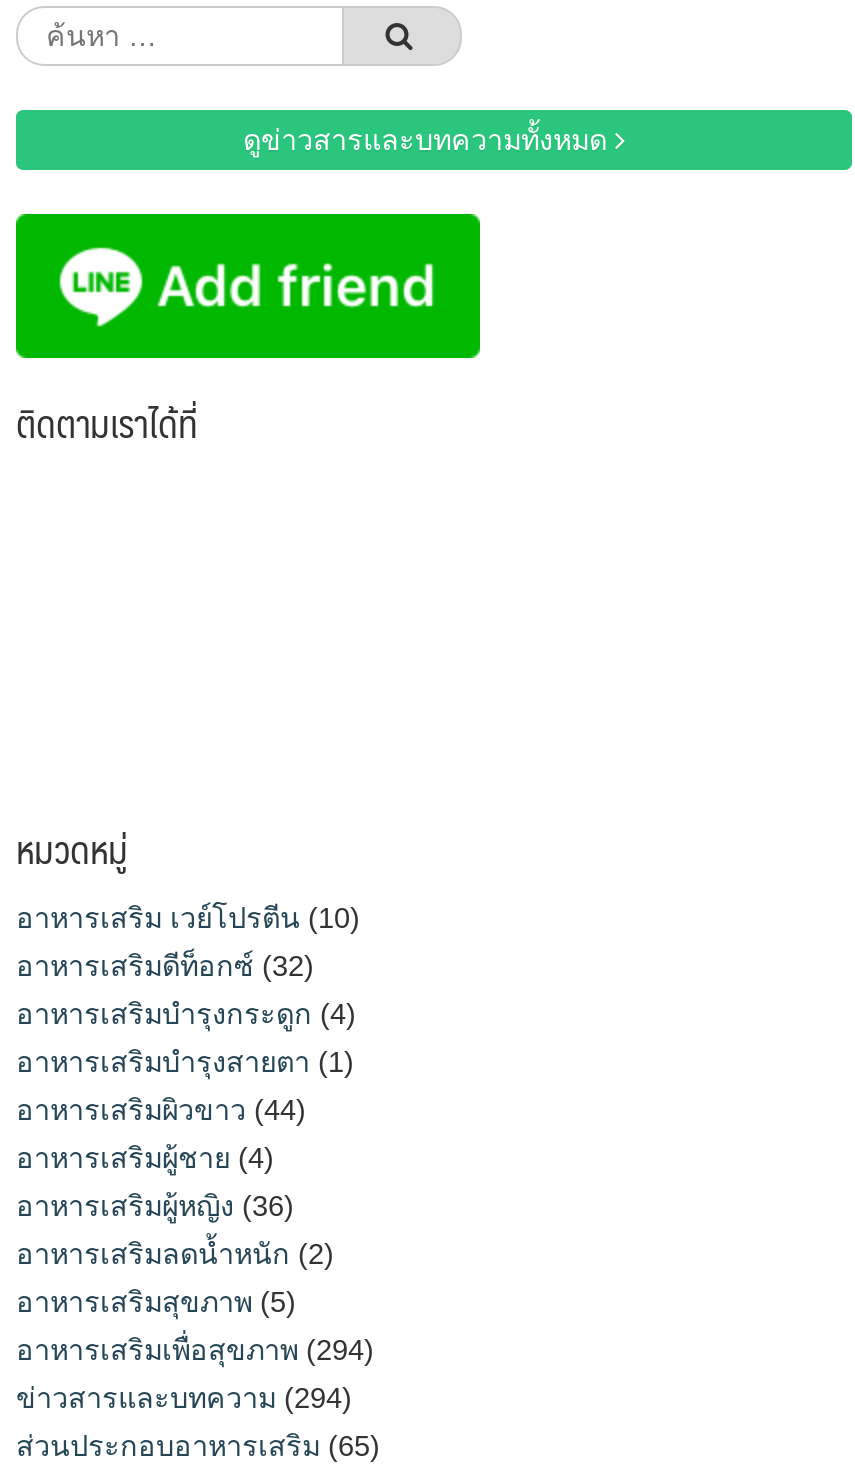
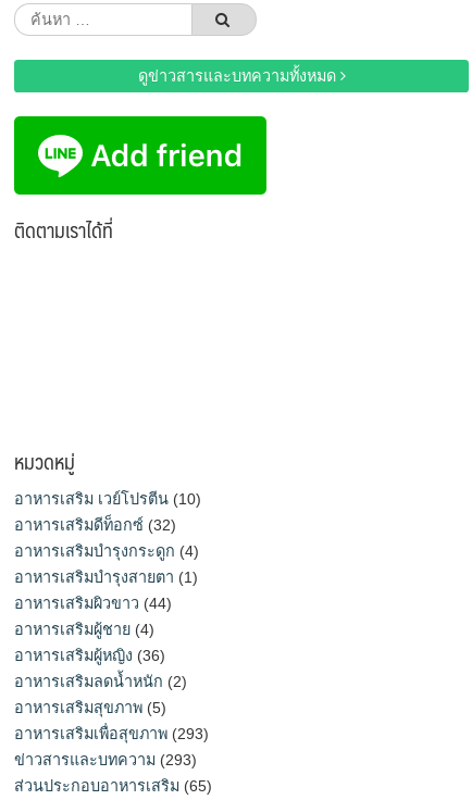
- อาหารเสริมเพื่อสุขภาพ(294)
+ อาหารเสริมเพื่อสุขภาพ(293)

- ข่าวสารและบทความ(294)
+ ข่าวสารและบทความ(293)
